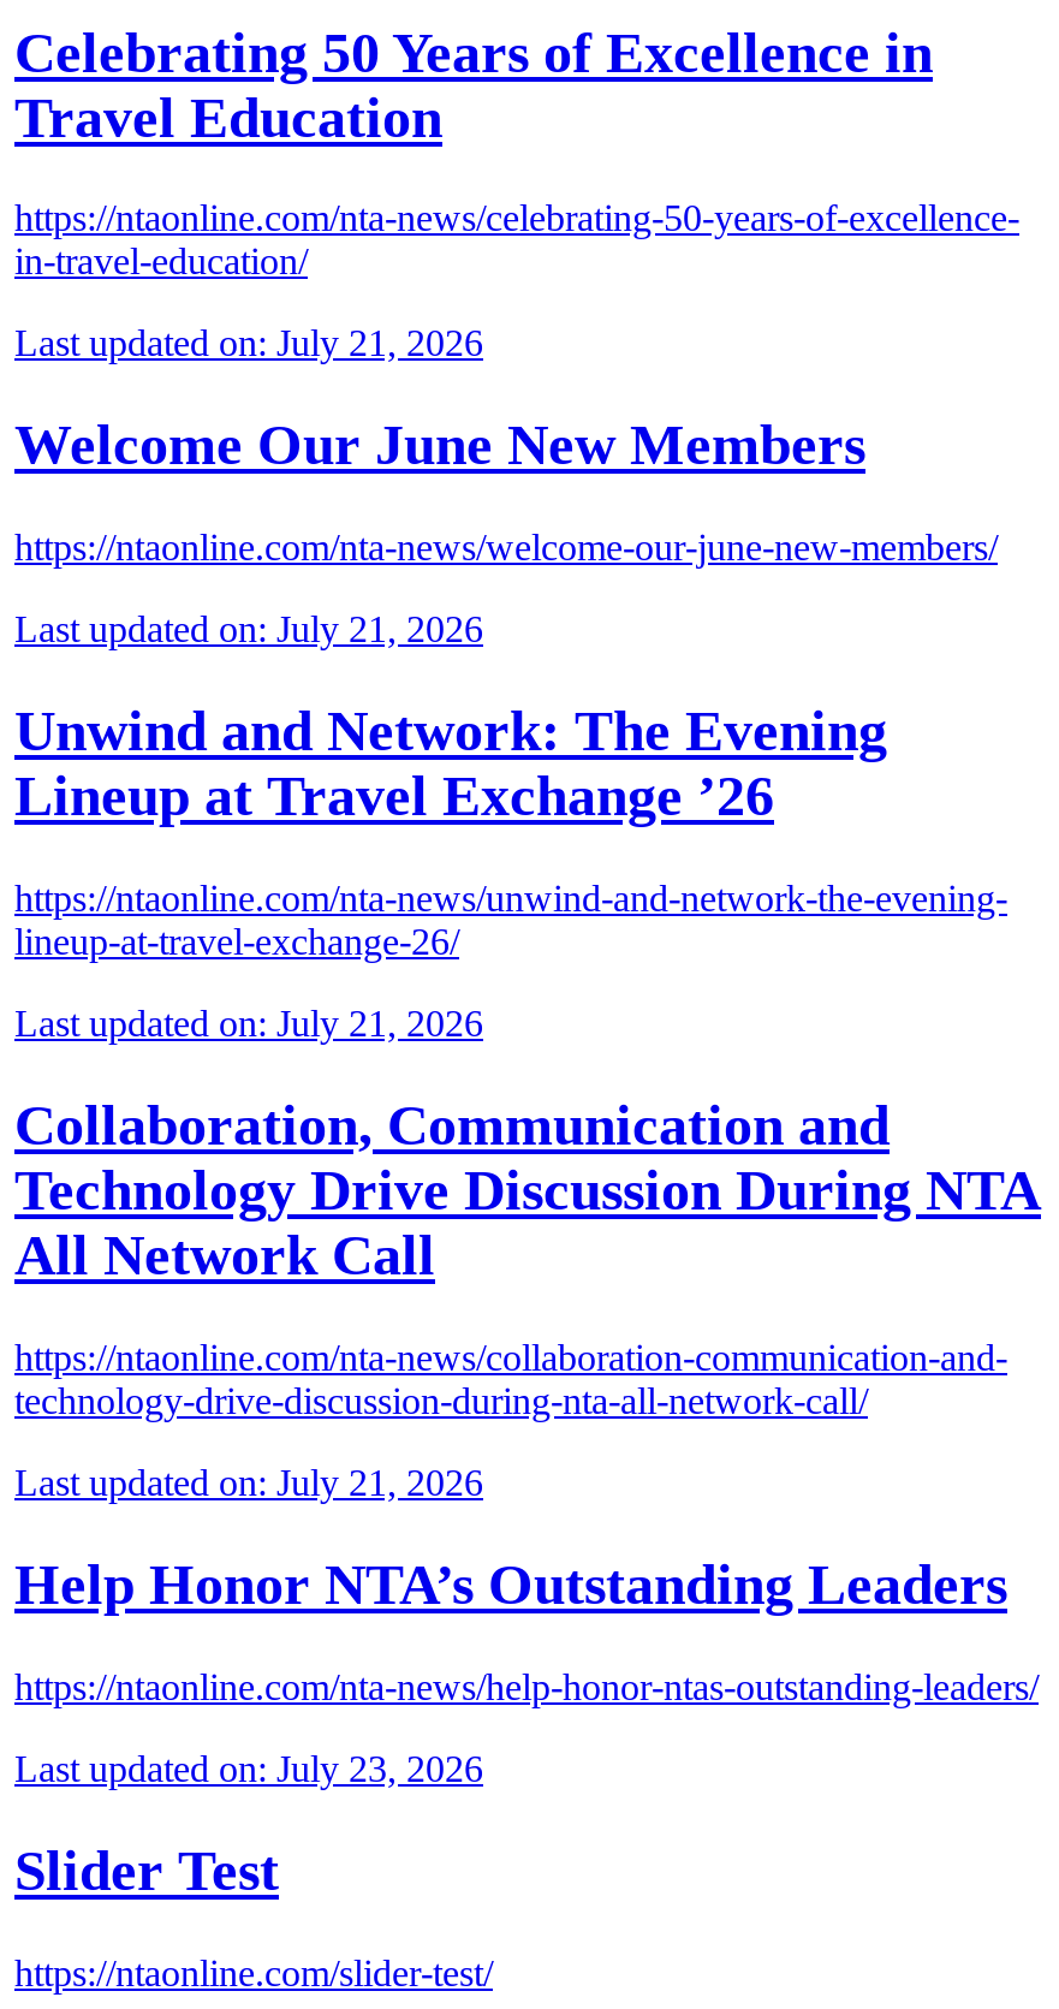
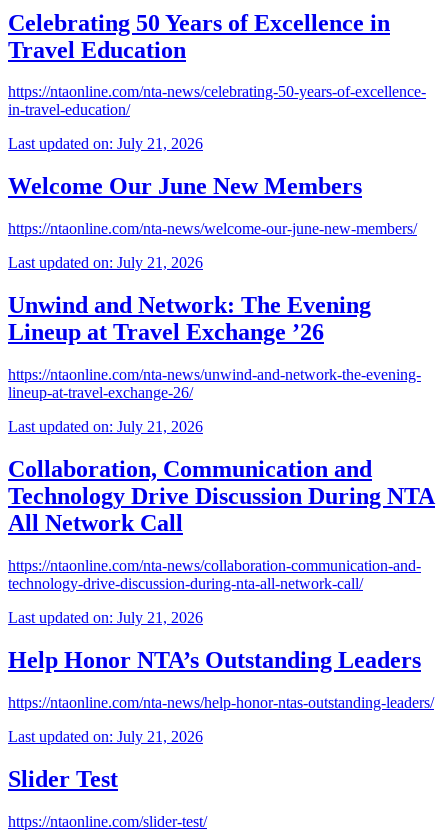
- Last updated on: July 23, 2026
+ Last updated on: July 21, 2026
